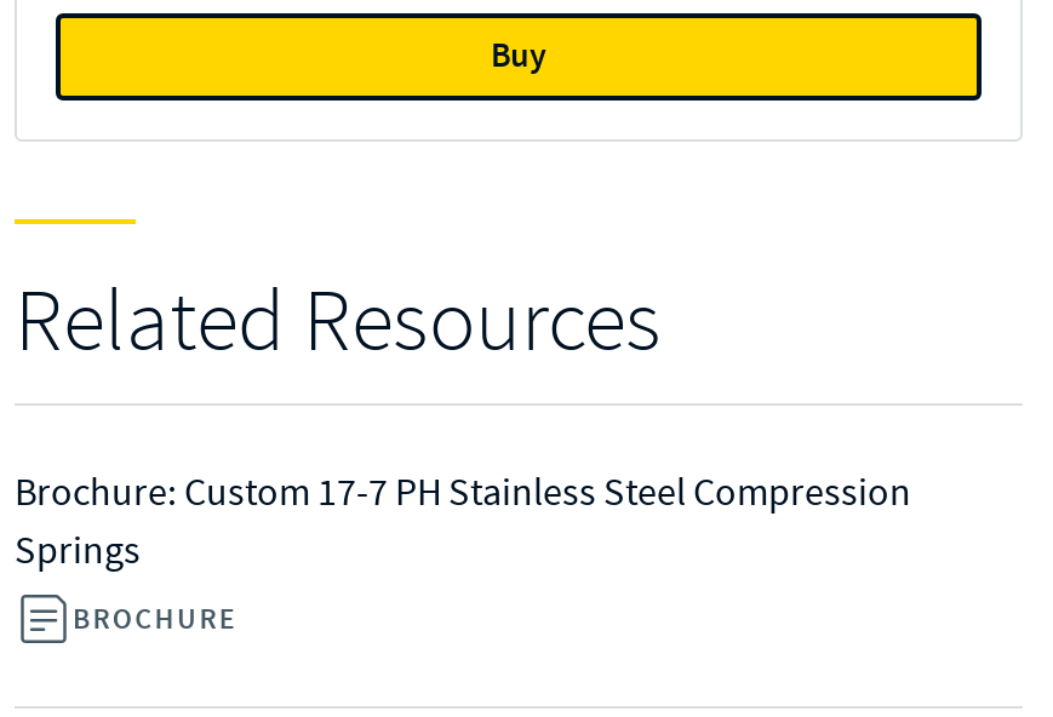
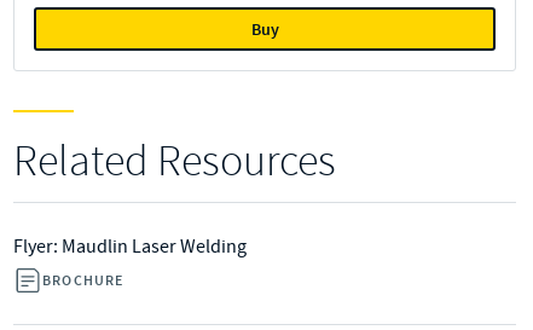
- Brochure: Custom 17-7 PH Stainless Steel Compression
- Springs
+ Flyer: Maudlin Laser Welding
